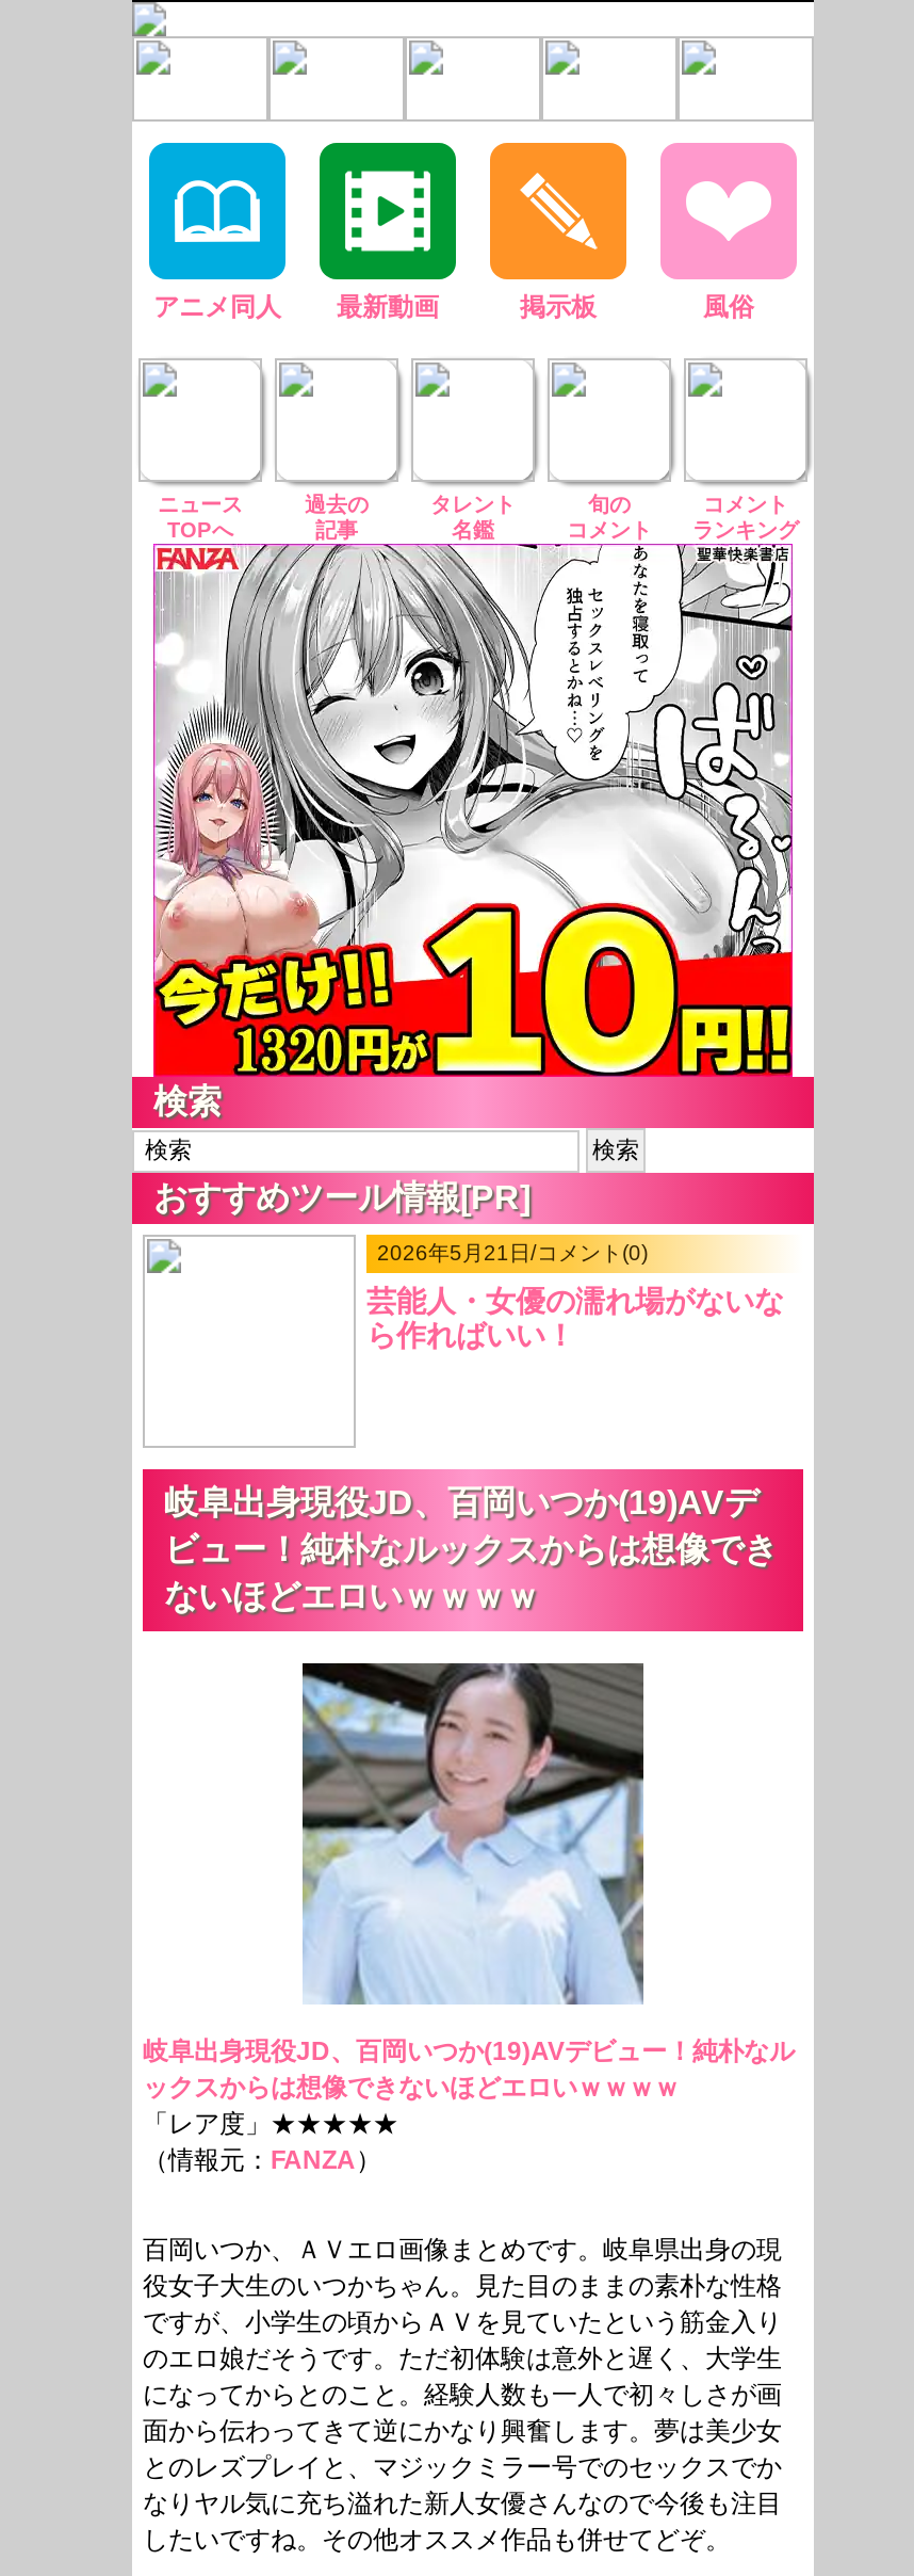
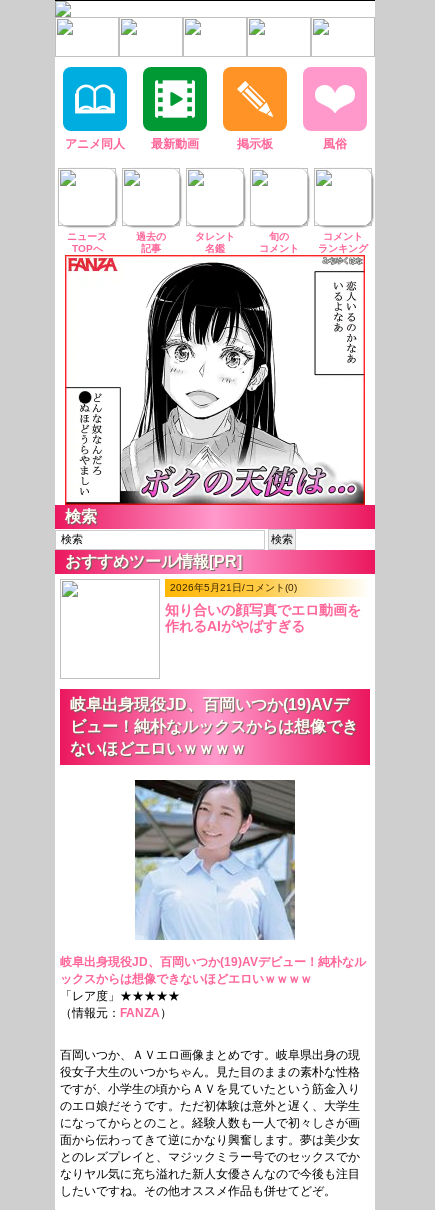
- [image]
+ [image]

- 芸能人・女優の濡れ場がないな
- ら作ればいい！
+ 知り合いの顔写真でエロ動画を
+ 作れるAIがやばすぎる
